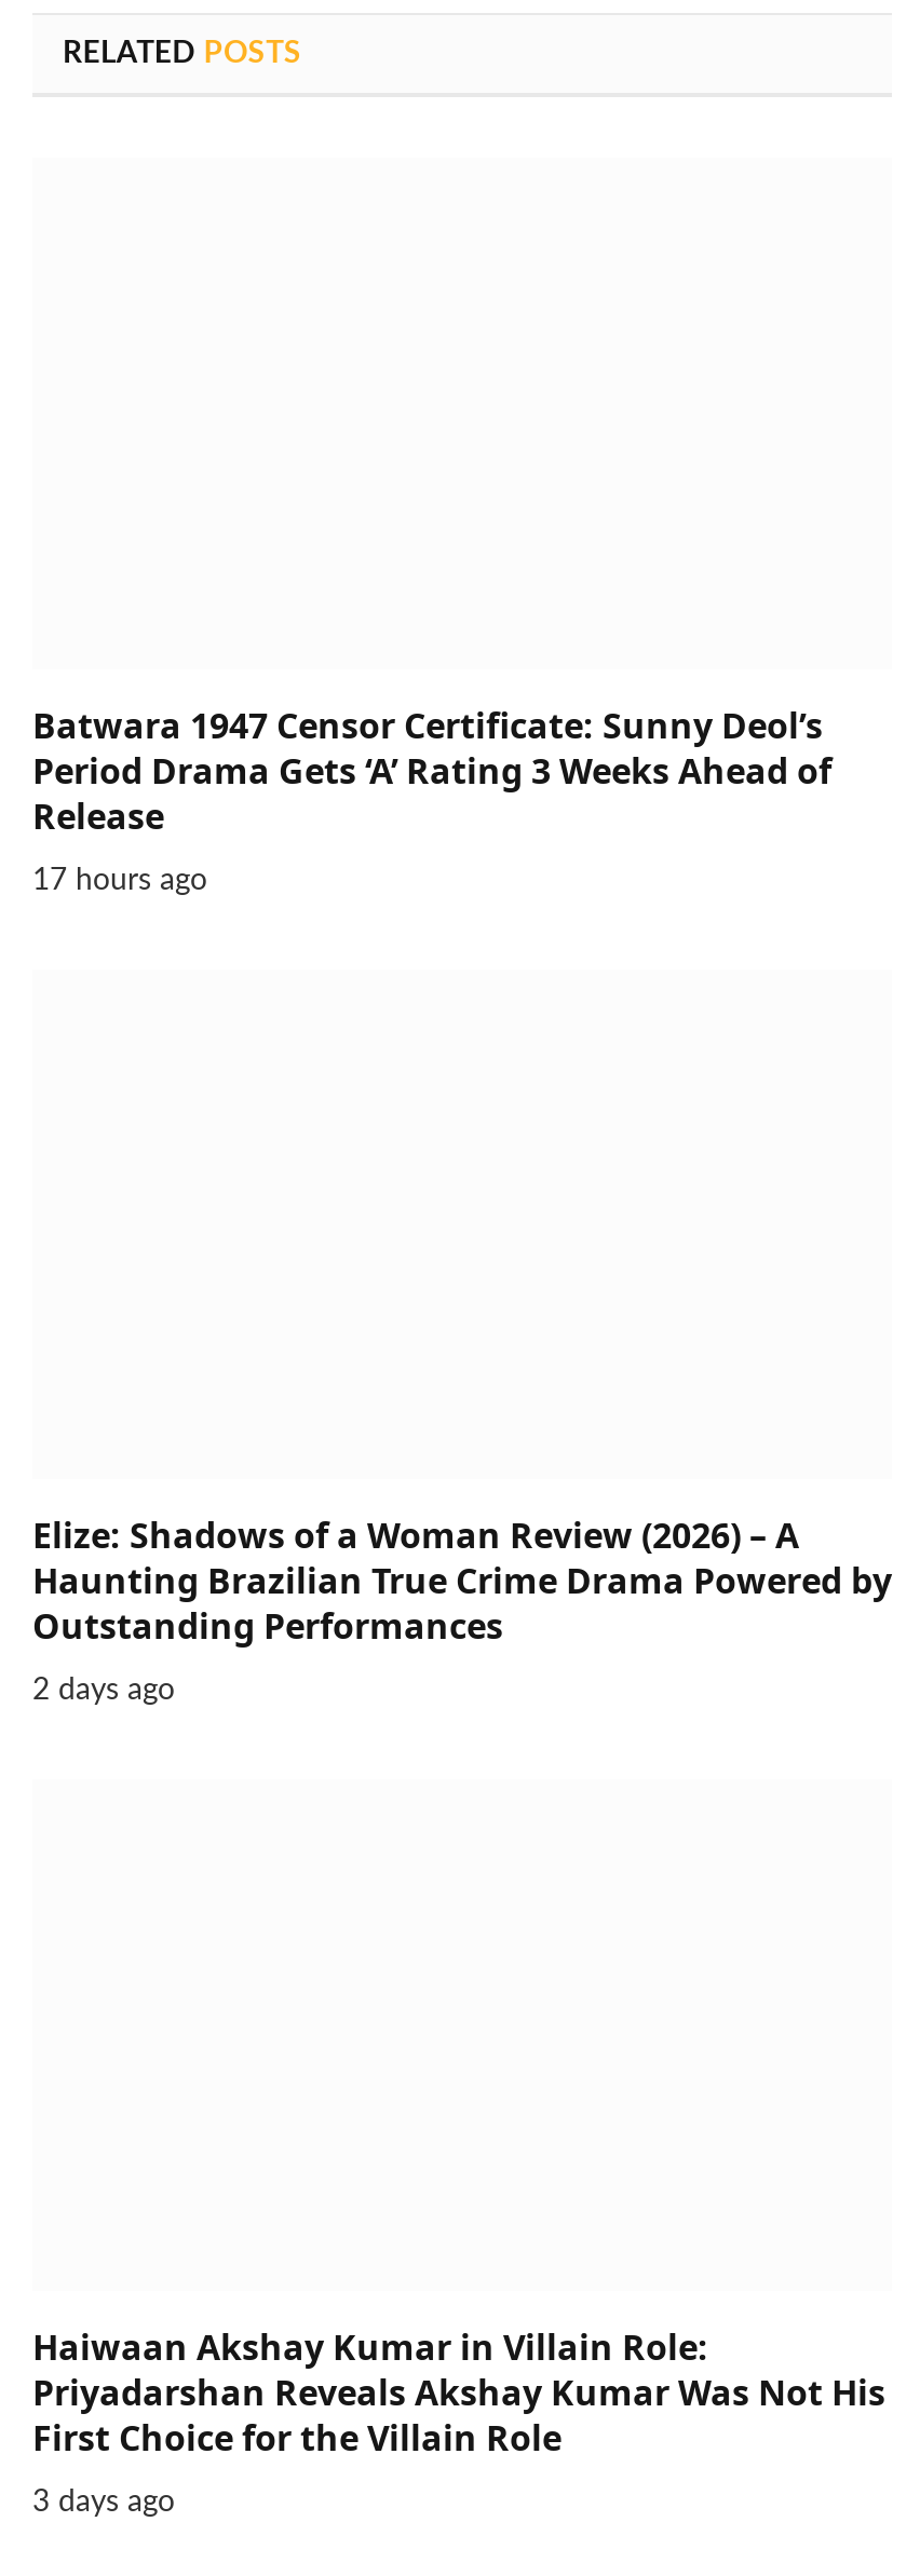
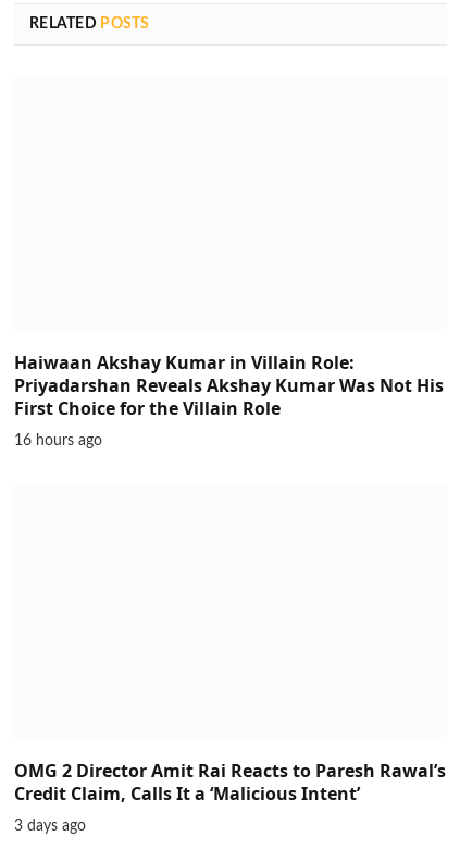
- Batwara 1947 Censor Certificate: Sunny Deol’s
- Period Drama Gets ‘A’ Rating 3 Weeks Ahead of
- Release
- 17 hours ago

- Elize: Shadows of a Woman Review (2026) – A
- Haunting Brazilian True Crime Drama Powered by
- Outstanding Performances
- 2 days ago

moved up: Haiwaan Akshay Kumar in Villain Role: | Priyadarshan Reveals Akshay Kumar Was Not His | First Choice for the Villain Role

+ 16 hours ago

+ OMG 2 Director Amit Rai Reacts to Paresh Rawal’s
+ Credit Claim, Calls It a ‘Malicious Intent’
